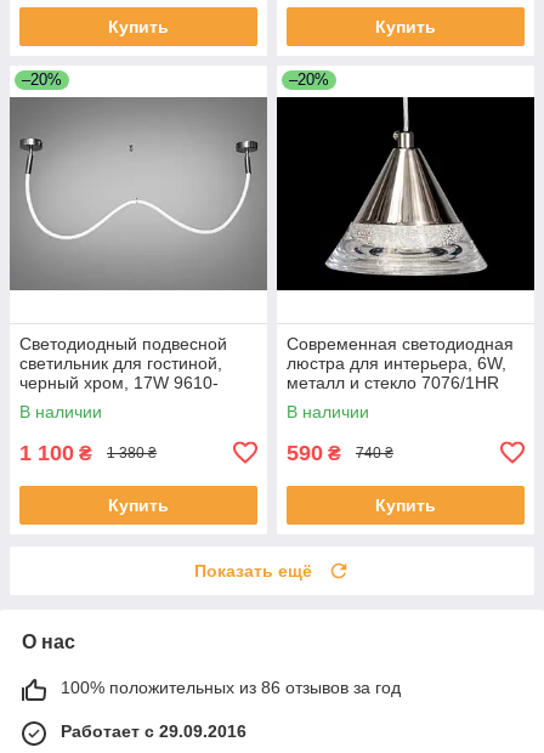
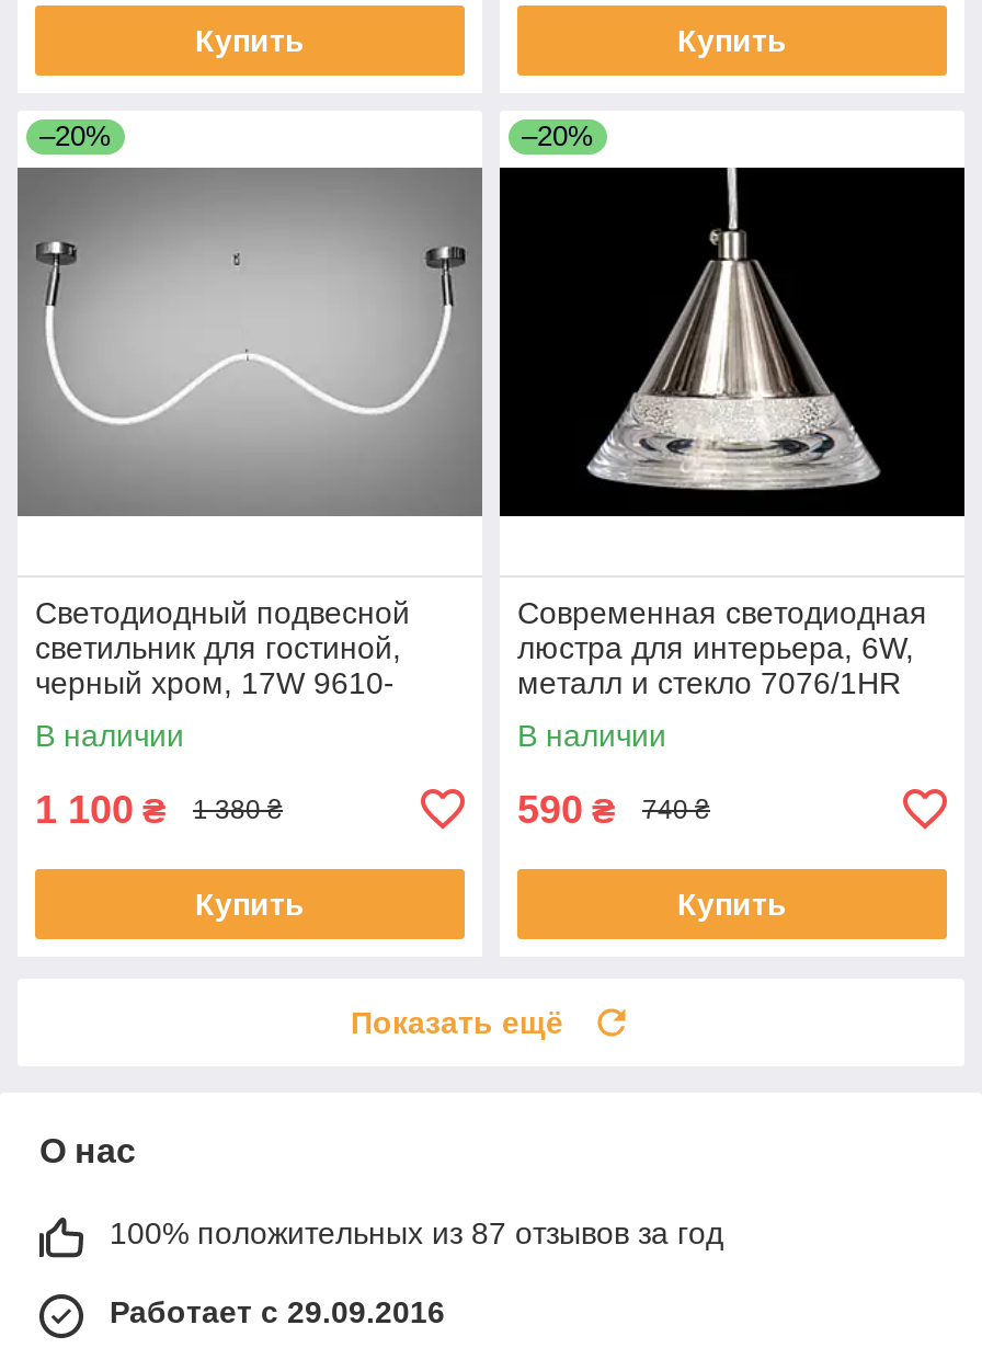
- 100% положительных из 86 отзывов за год
+ 100% положительных из 87 отзывов за год
